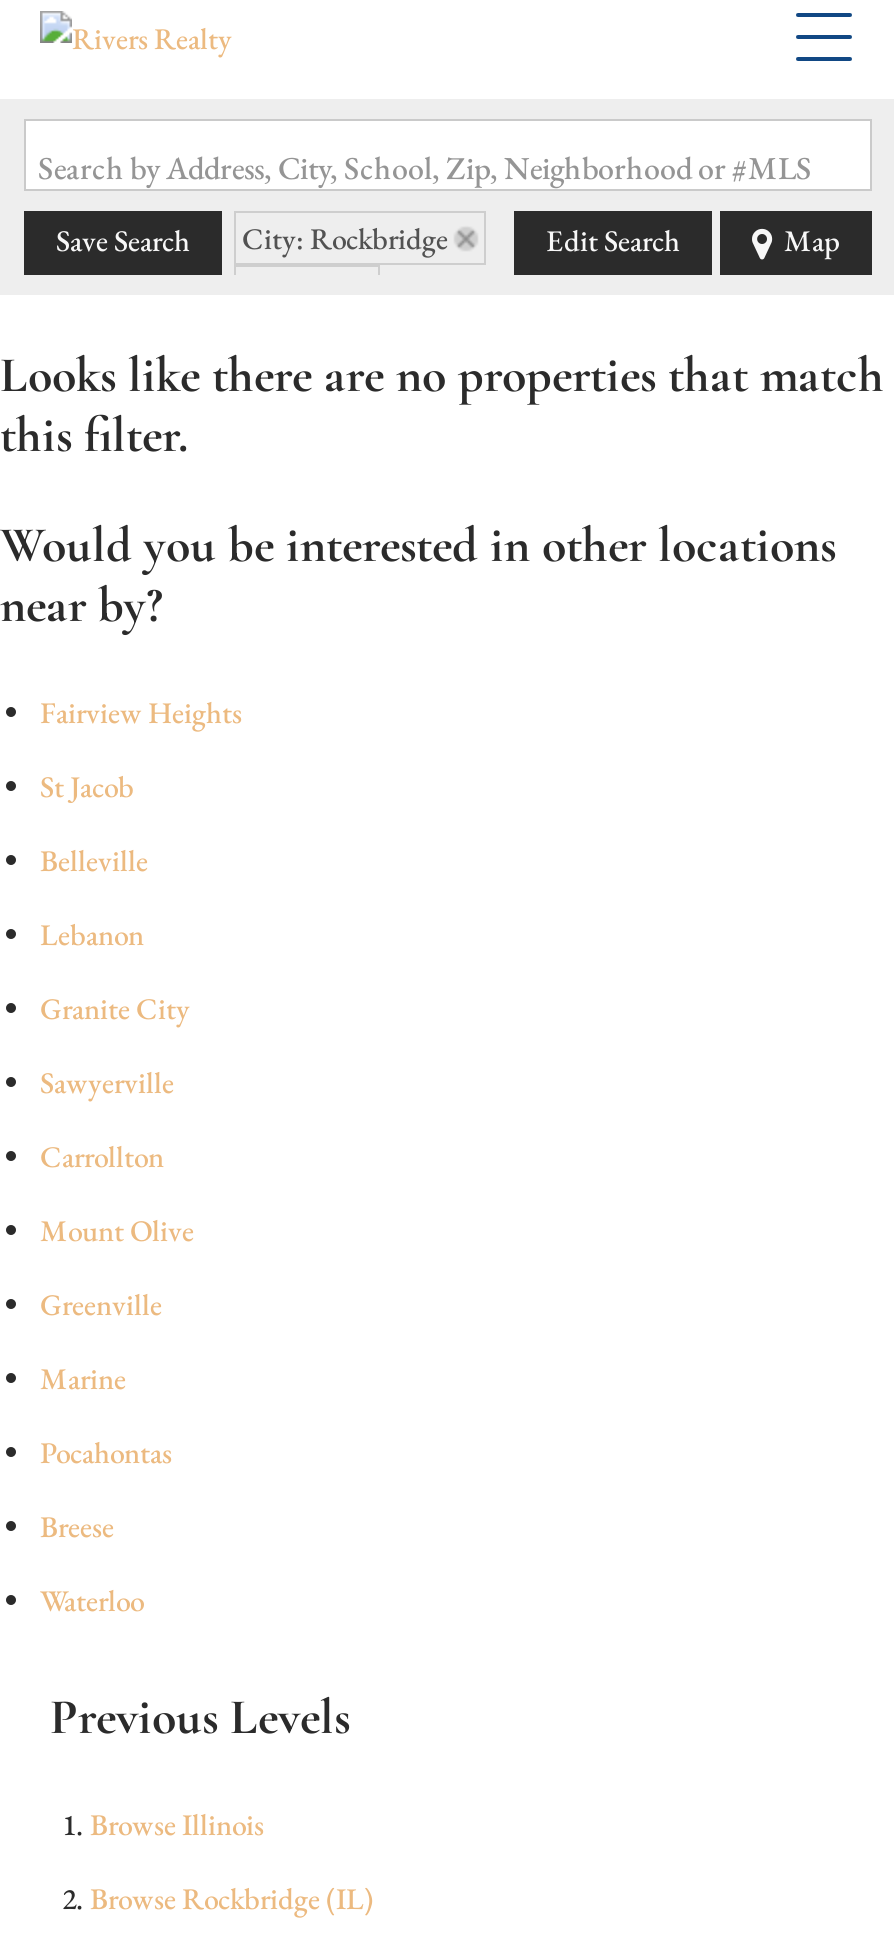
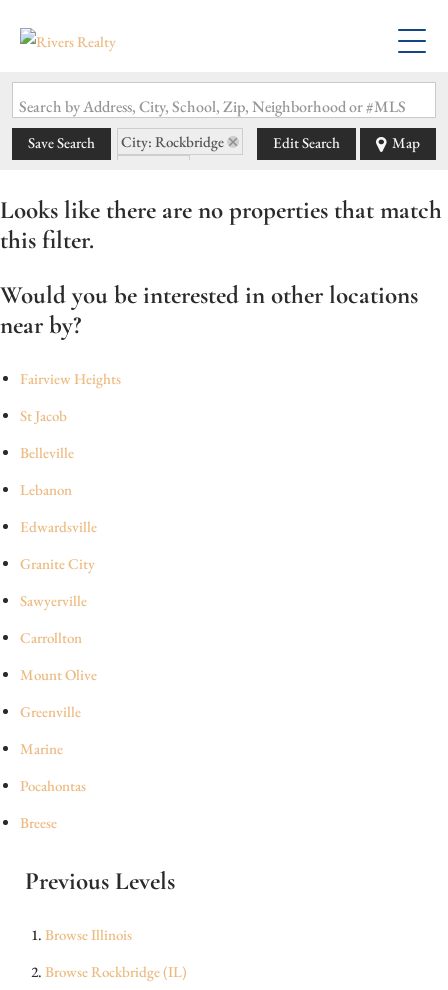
+ Edwardsville

moved down: Granite City | Sawyerville | Carrollton | Mount Olive | Greenville | Marine | Pocahontas | Breese

- Waterloo
